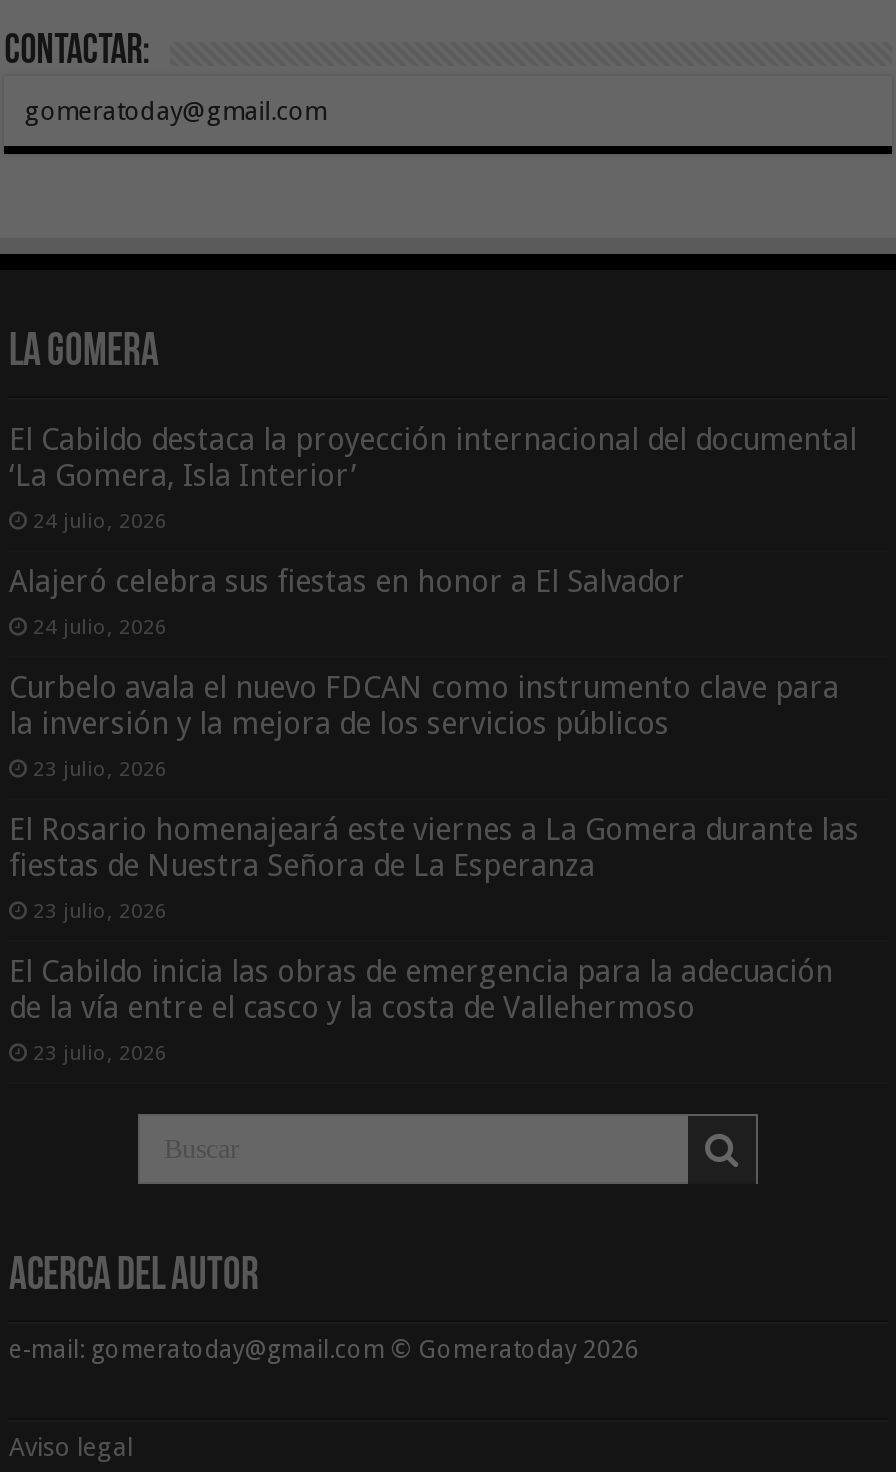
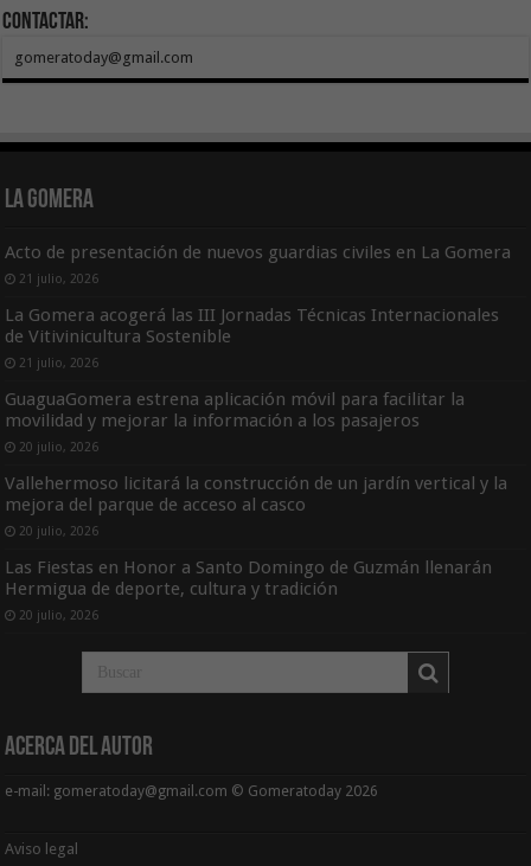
- El Cabildo destaca la proyección internacional del documental
- ‘La Gomera, Isla Interior’
- 24 julio, 2026
+ Acto de presentación de nuevos guardias civiles en La Gomera
+ 21 julio, 2026

- Alajeró celebra sus fiestas en honor a El Salvador
- 24 julio, 2026
+ La Gomera acogerá las III Jornadas Técnicas Internacionales
+ de Vitivinicultura Sostenible
+ 21 julio, 2026

- Curbelo avala el nuevo FDCAN como instrumento clave para
- la inversión y la mejora de los servicios públicos
- 23 julio, 2026
+ GuaguaGomera estrena aplicación móvil para facilitar la
+ movilidad y mejorar la información a los pasajeros
+ 20 julio, 2026

- El Rosario homenajeará este viernes a La Gomera durante las
- fiestas de Nuestra Señora de La Esperanza
- 23 julio, 2026
+ Vallehermoso licitará la construcción de un jardín vertical y la
+ mejora del parque de acceso al casco
+ 20 julio, 2026

- El Cabildo inicia las obras de emergencia para la adecuación
- de la vía entre el casco y la costa de Vallehermoso
- 23 julio, 2026
+ Las Fiestas en Honor a Santo Domingo de Guzmán llenarán
+ Hermigua de deporte, cultura y tradición
+ 20 julio, 2026
